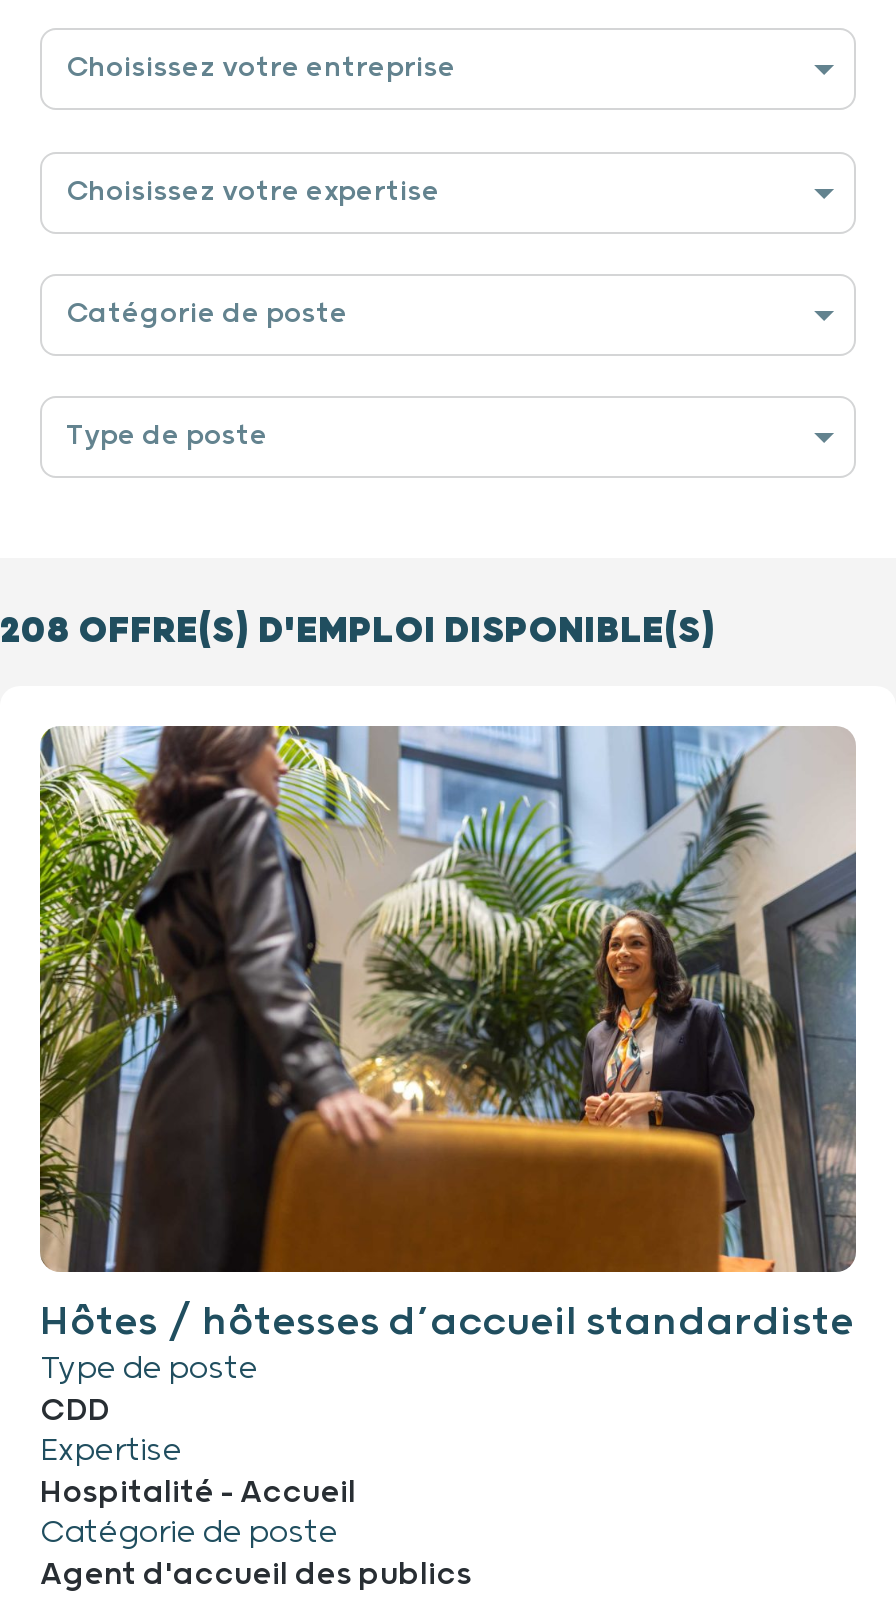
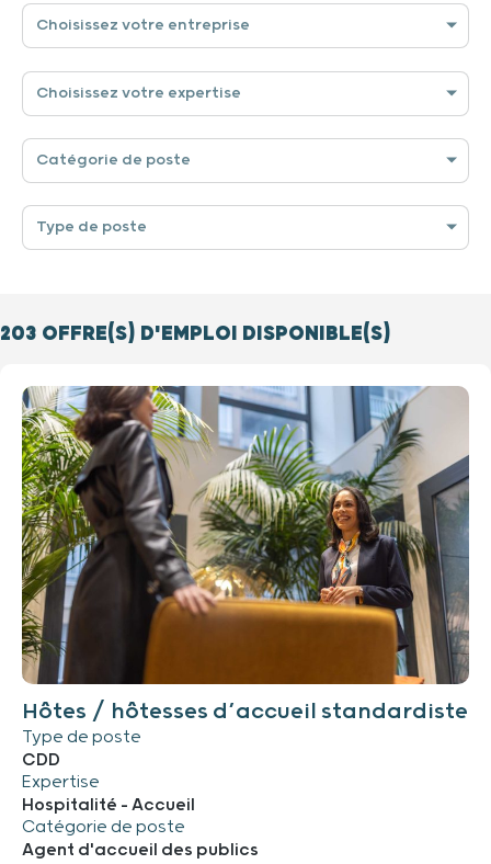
- 208 OFFRE(S) D'EMPLOI DISPONIBLE(S)
+ 203 OFFRE(S) D'EMPLOI DISPONIBLE(S)
